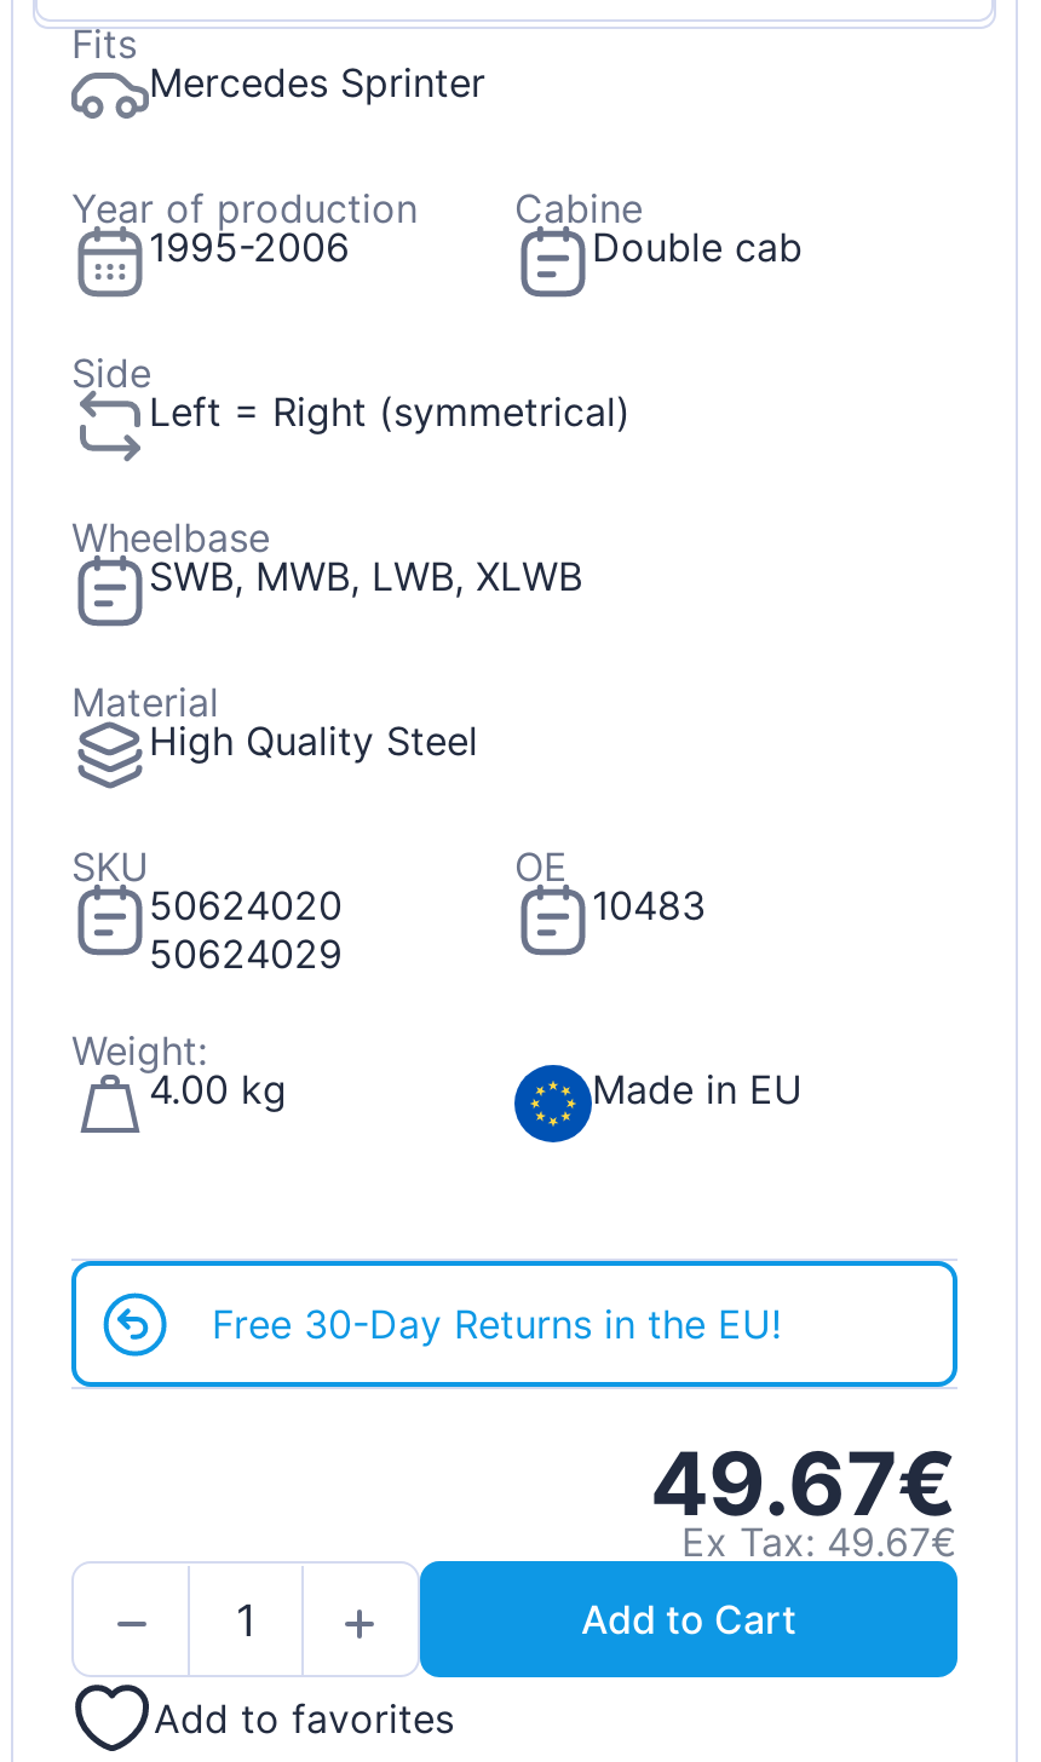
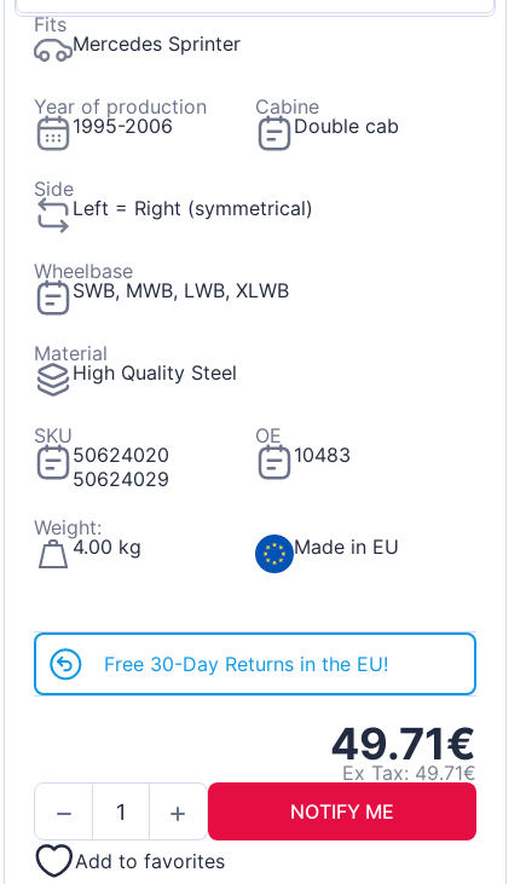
- 49.67€
- Ex Tax: 49.67€
+ 49.71€
+ Ex Tax: 49.71€

- Add to Cart
+ NOTIFY ME
